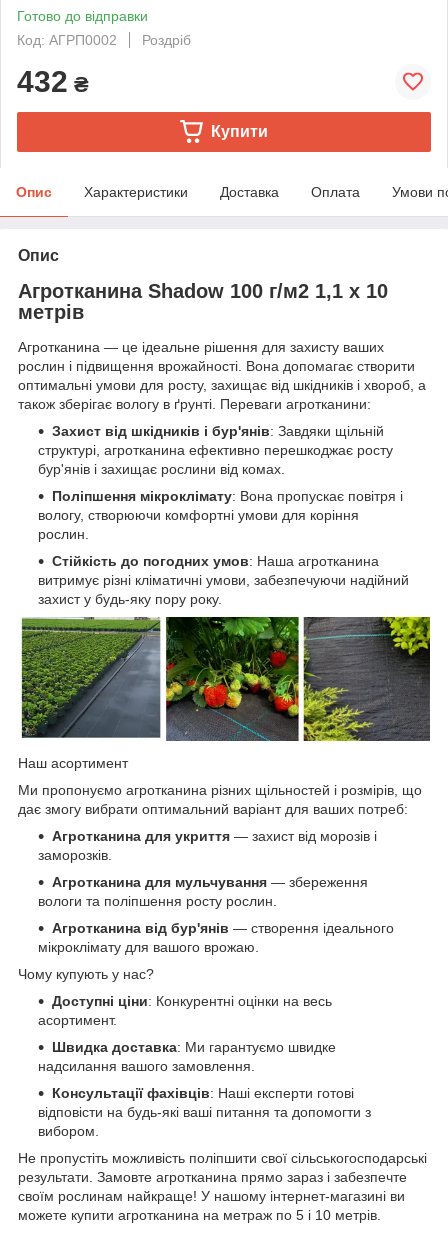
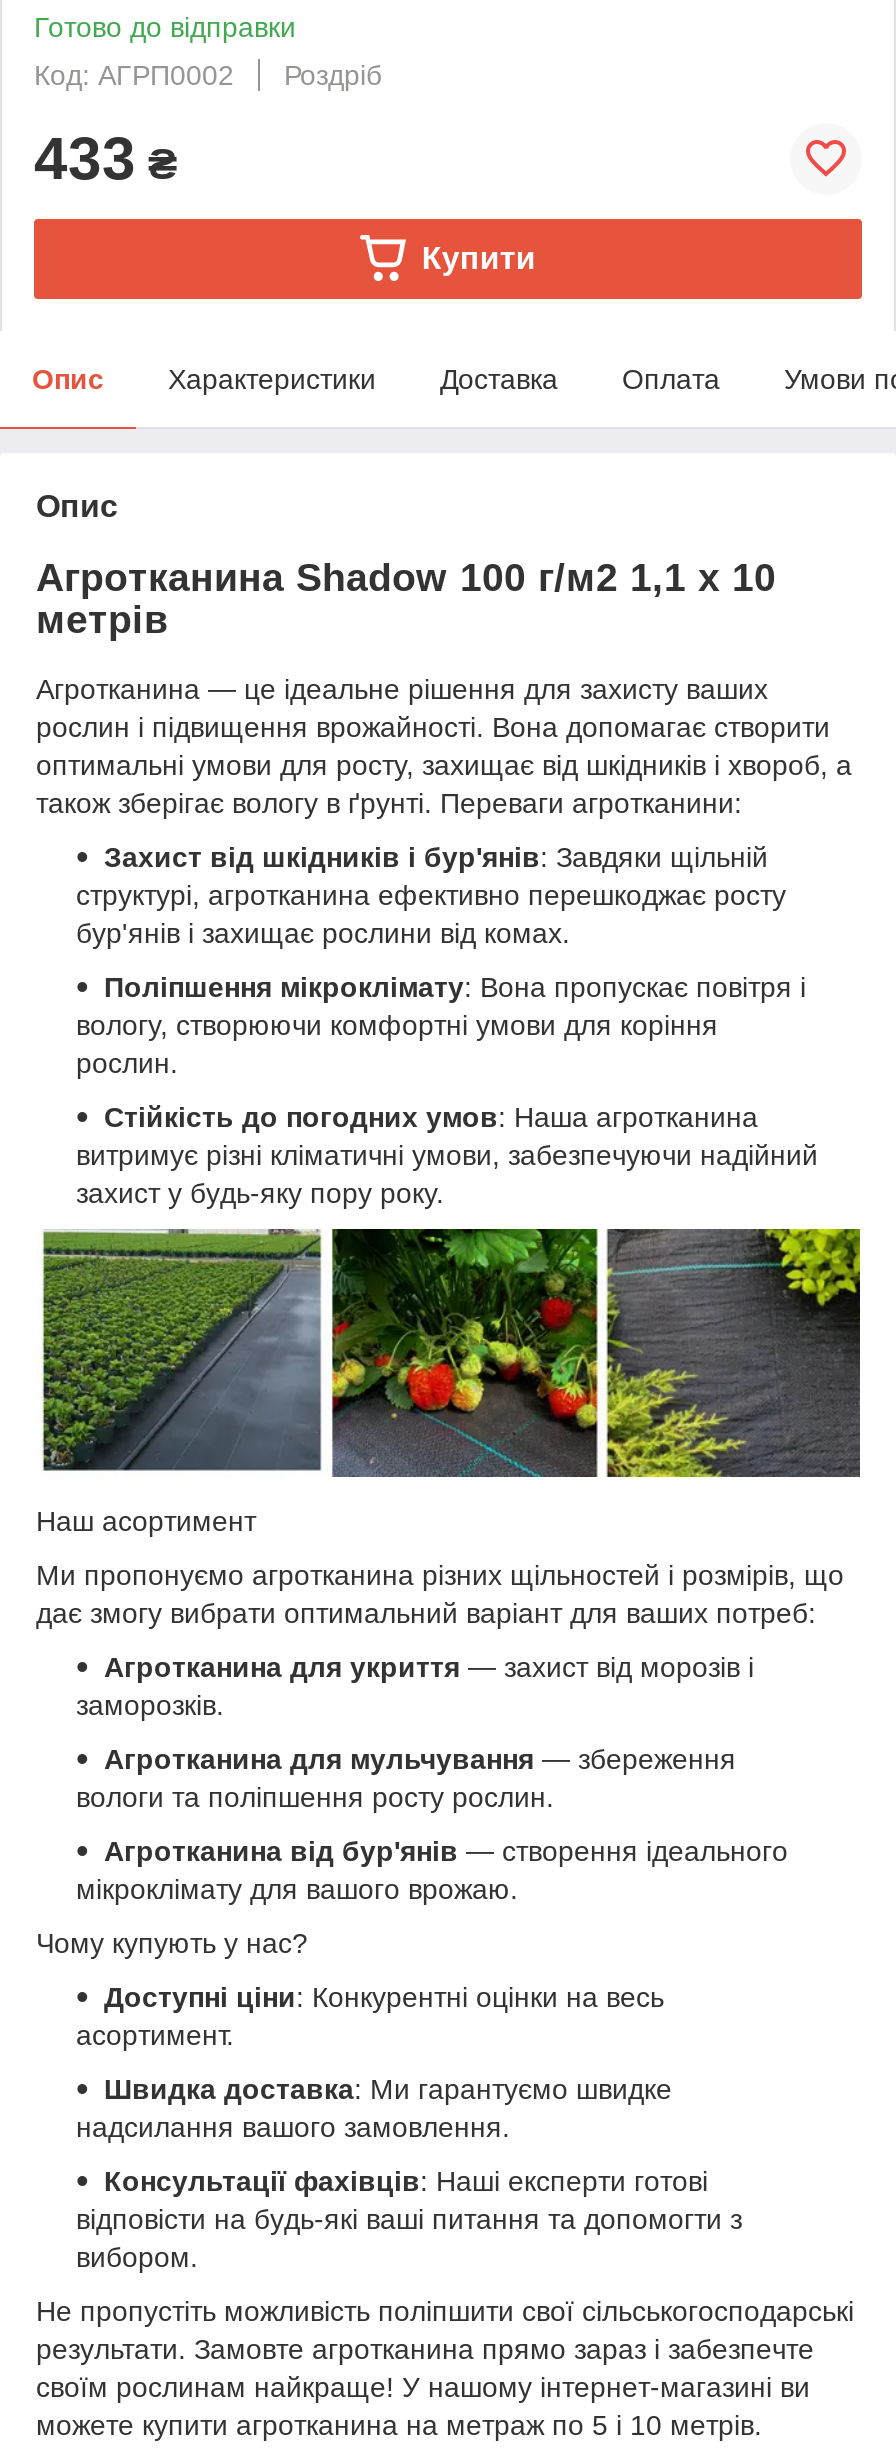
- 432 ₴
+ 433 ₴
